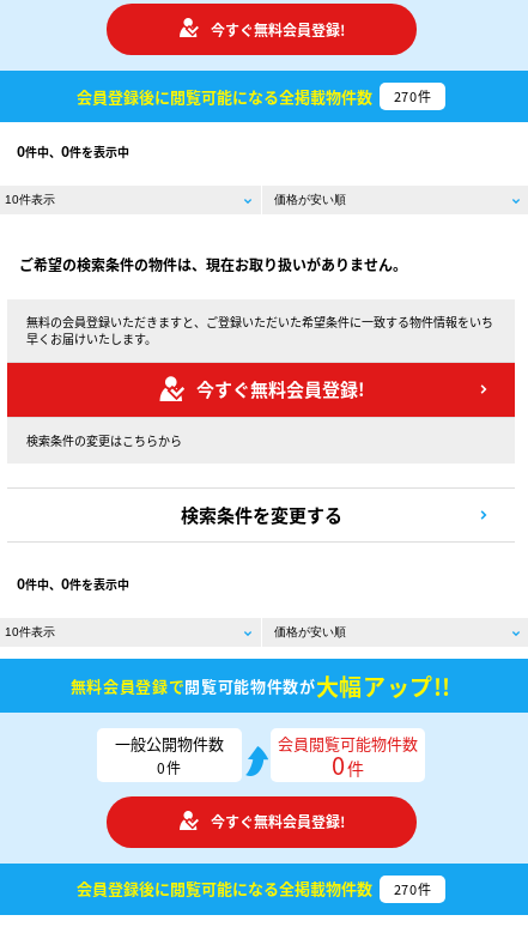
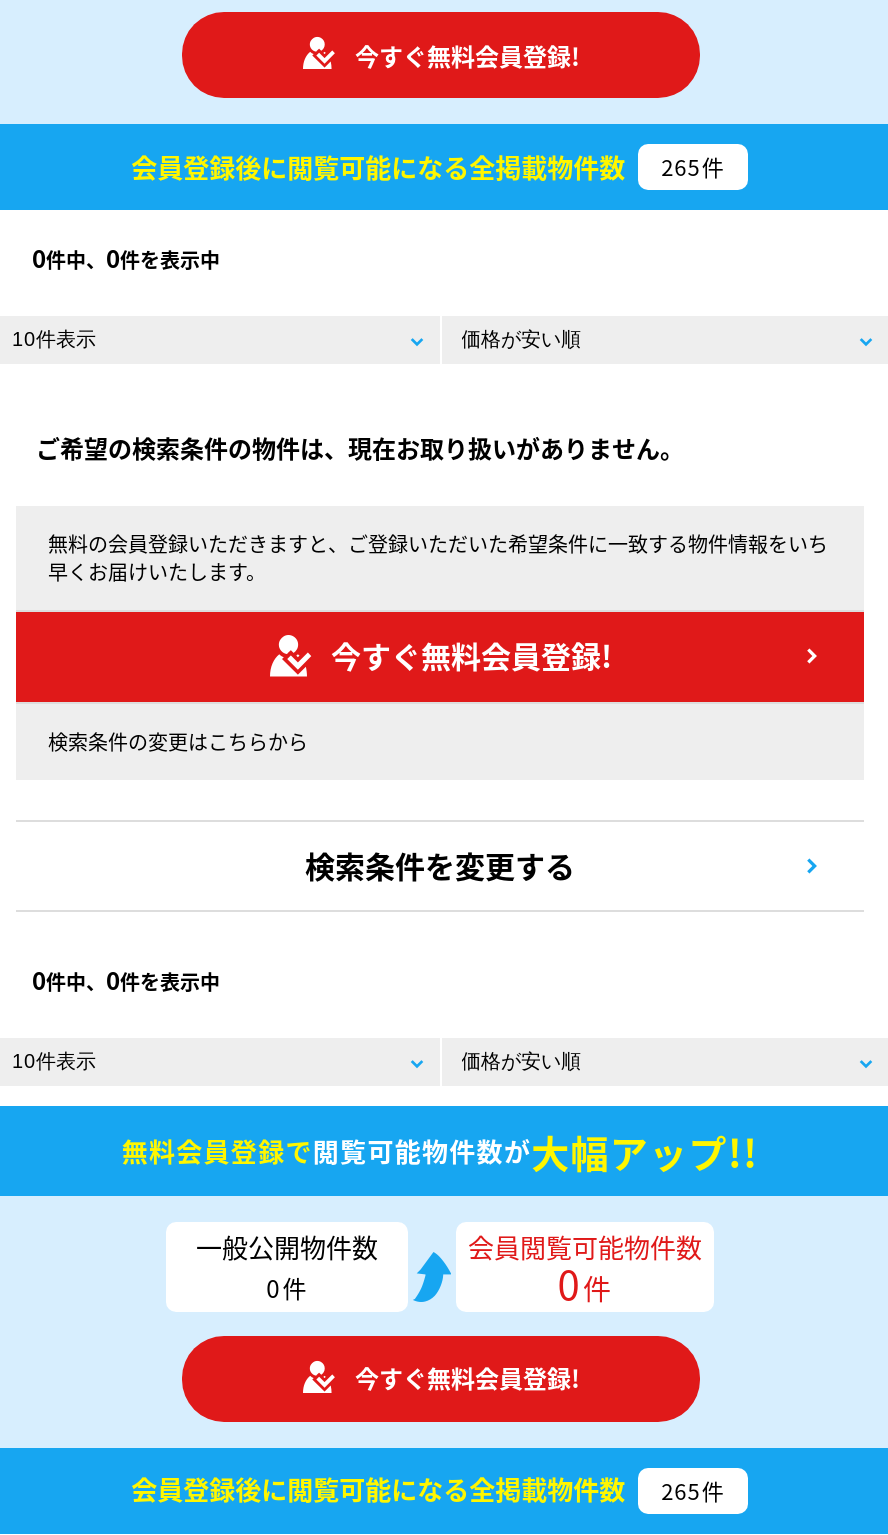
- 会員登録後に閲覧可能になる全掲載物件数 270件
+ 会員登録後に閲覧可能になる全掲載物件数 265件

- 会員登録後に閲覧可能になる全掲載物件数 270件
+ 会員登録後に閲覧可能になる全掲載物件数 265件
